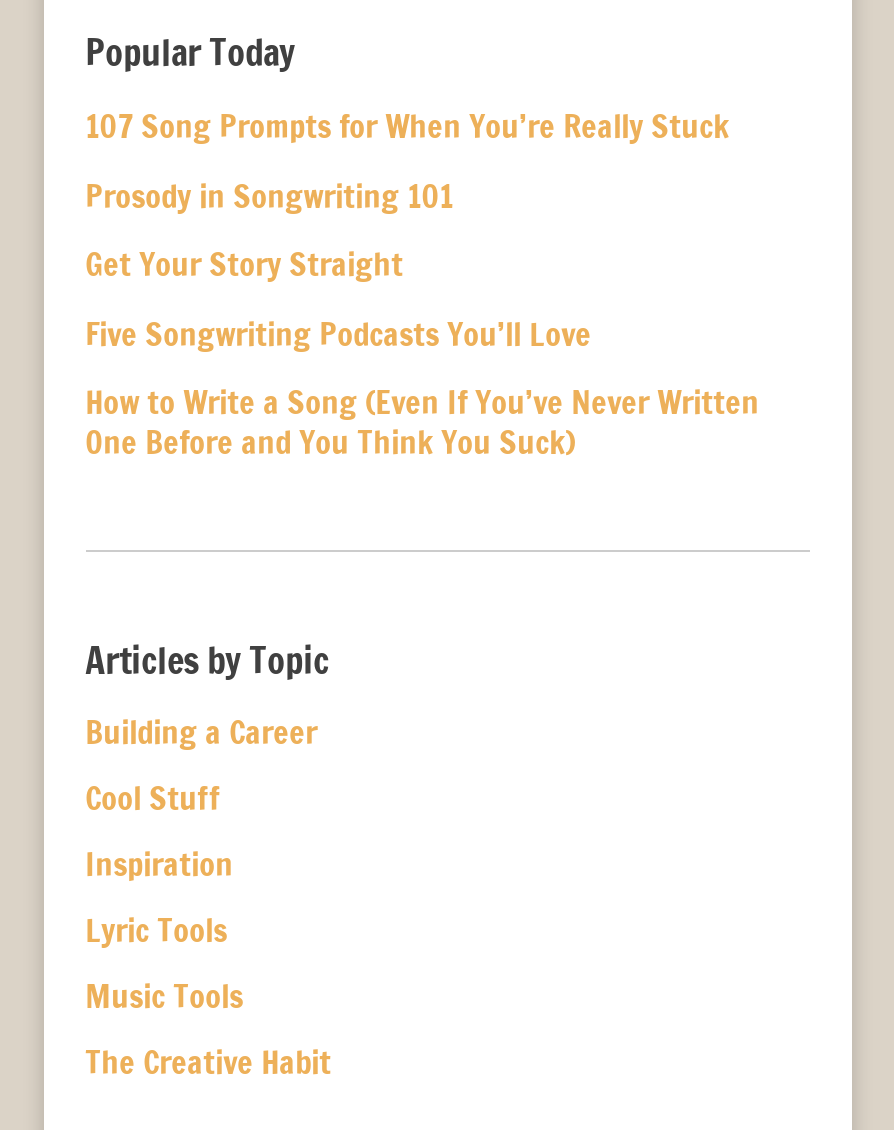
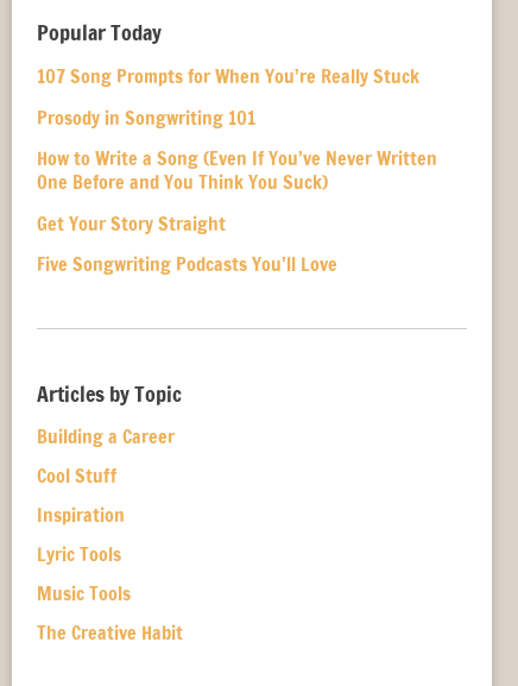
moved down: Get Your Story Straight | Five Songwriting Podcasts You’ll Love

moved up: How to Write a Song (Even If You’ve Never Written | One Before and You Think You Suck)
